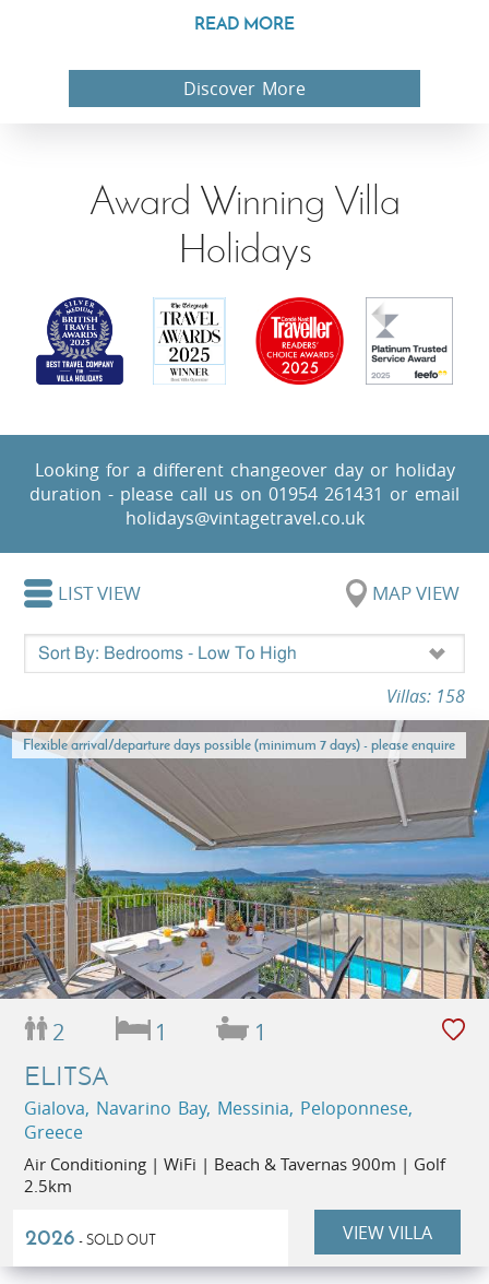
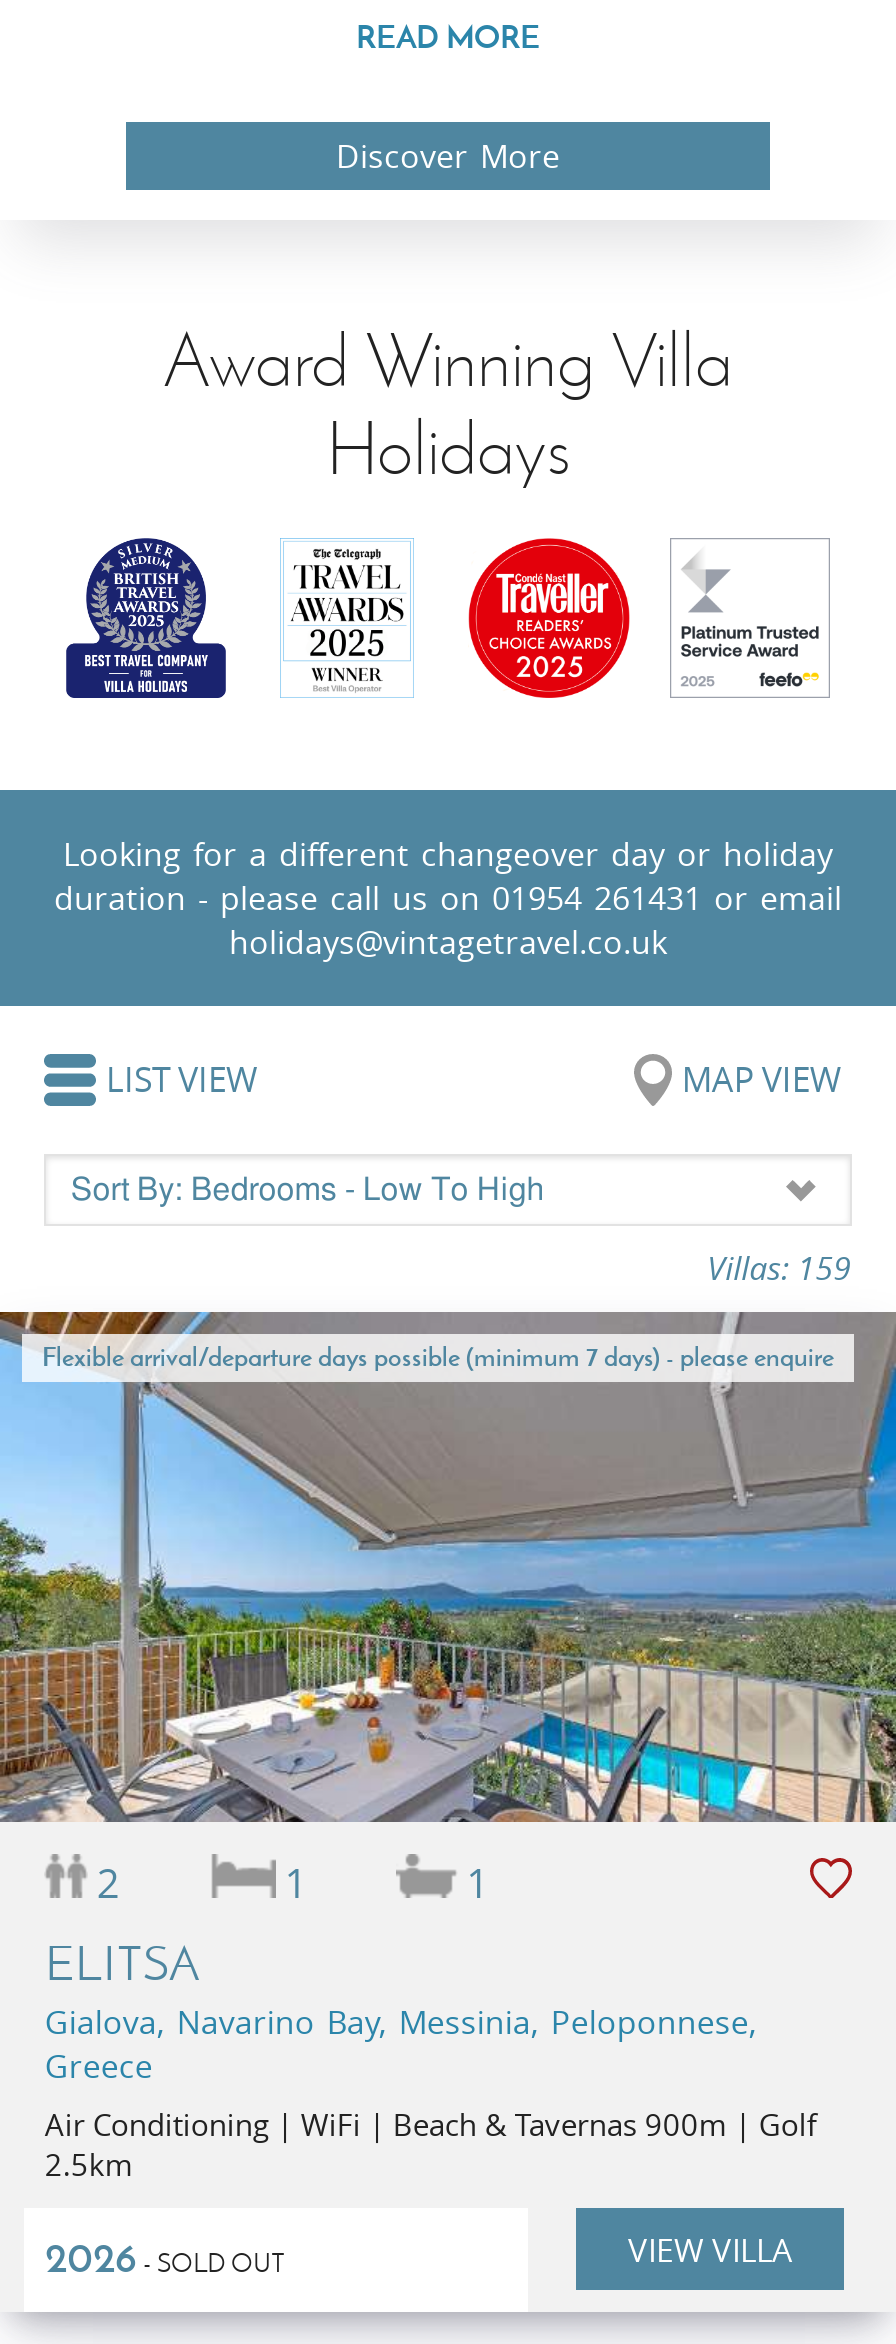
- Villas: 158
+ Villas: 159
